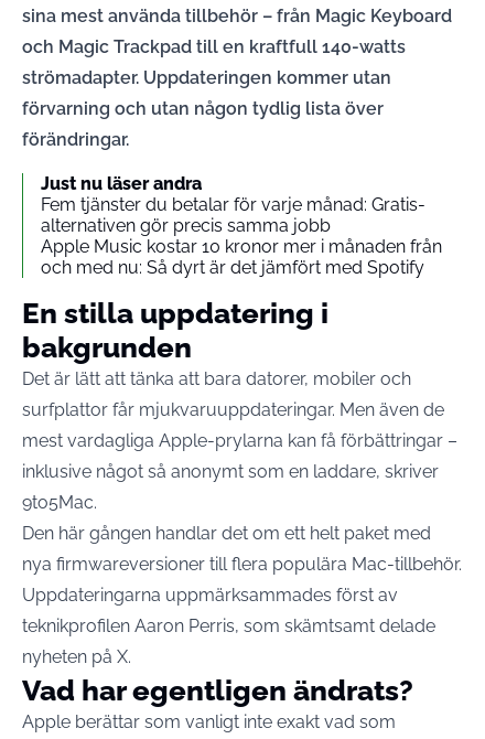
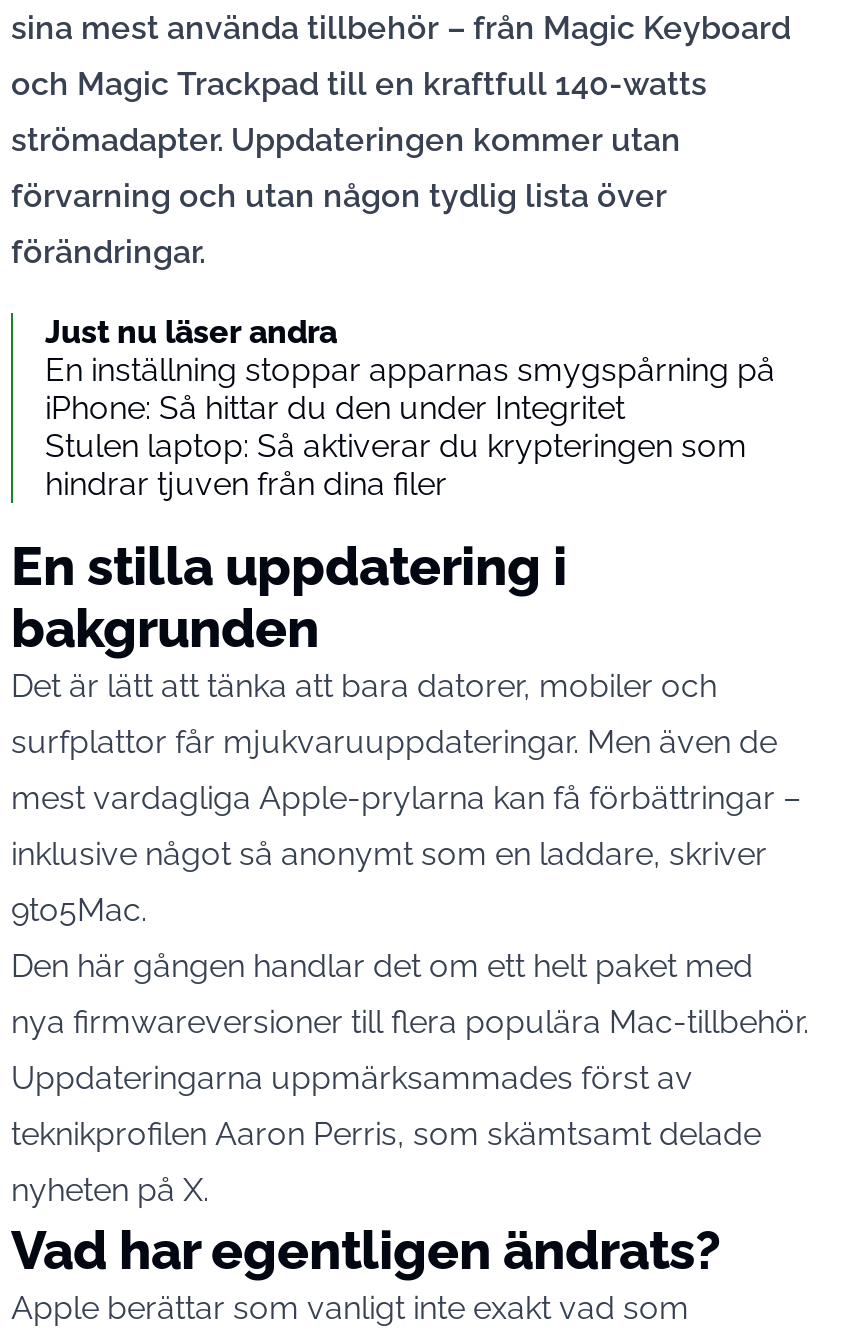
- Fem tjänster du betalar för varje månad: Gratis-
- alternativen gör precis samma jobb
- Apple Music kostar 10 kronor mer i månaden från
- och med nu: Så dyrt är det jämfört med Spotify
+ En inställning stoppar apparnas smygspårning på
+ iPhone: Så hittar du den under Integritet
+ Stulen laptop: Så aktiverar du krypteringen som
+ hindrar tjuven från dina filer
